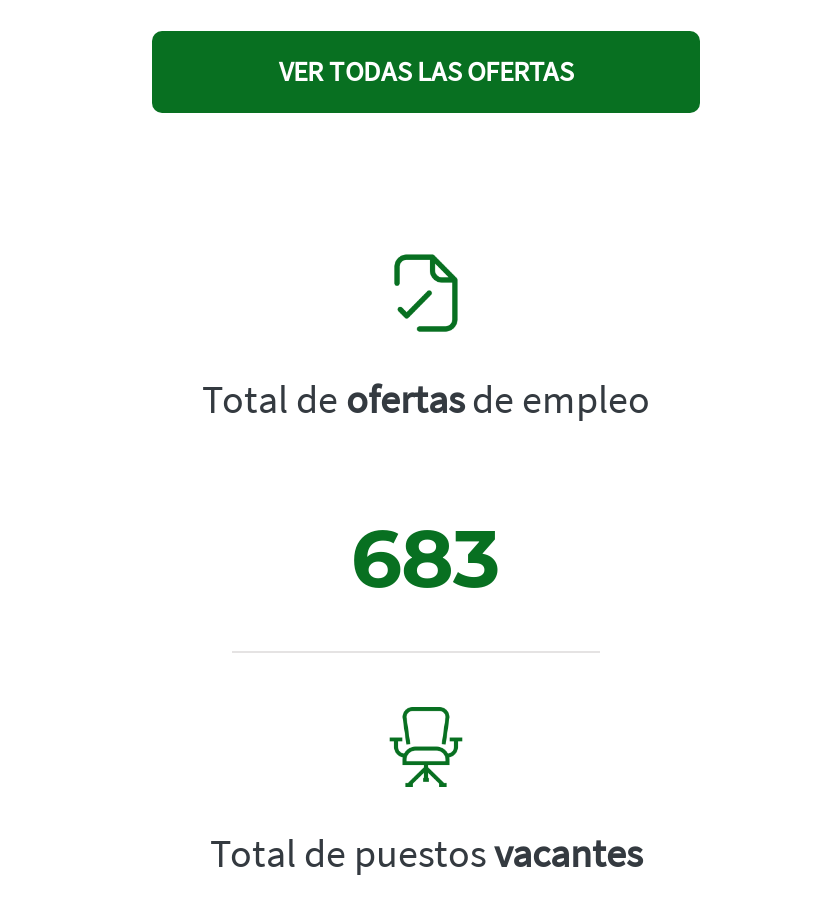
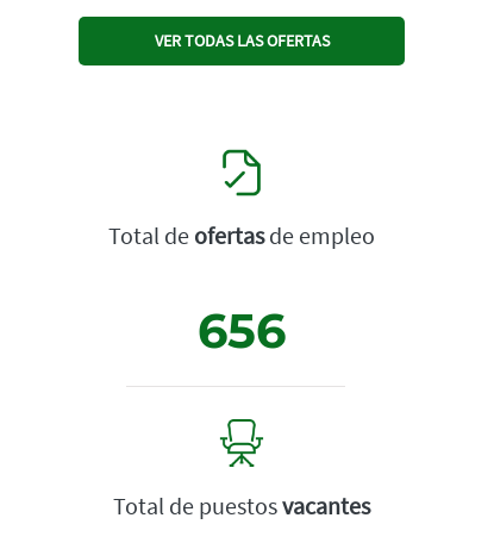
- 683
+ 656
